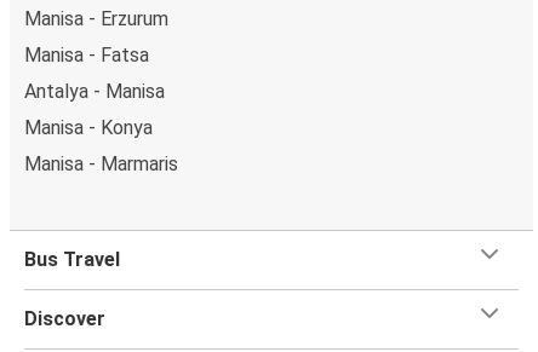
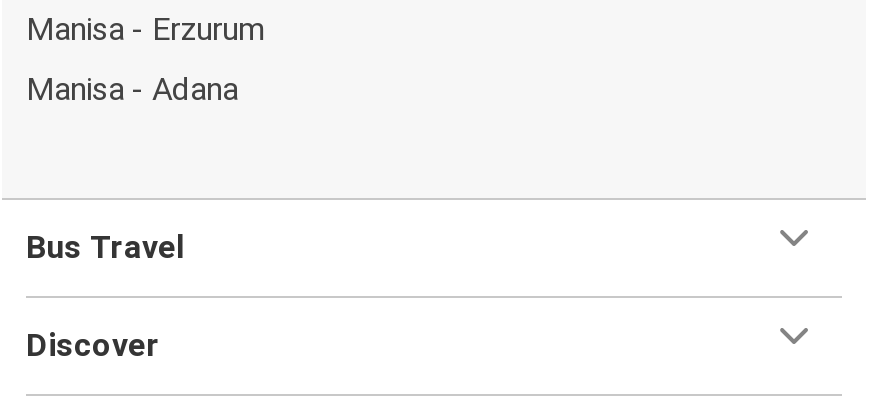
- Manisa - Fatsa
- Antalya - Manisa
- Manisa - Konya
- Manisa - Marmaris
+ Manisa - Adana
